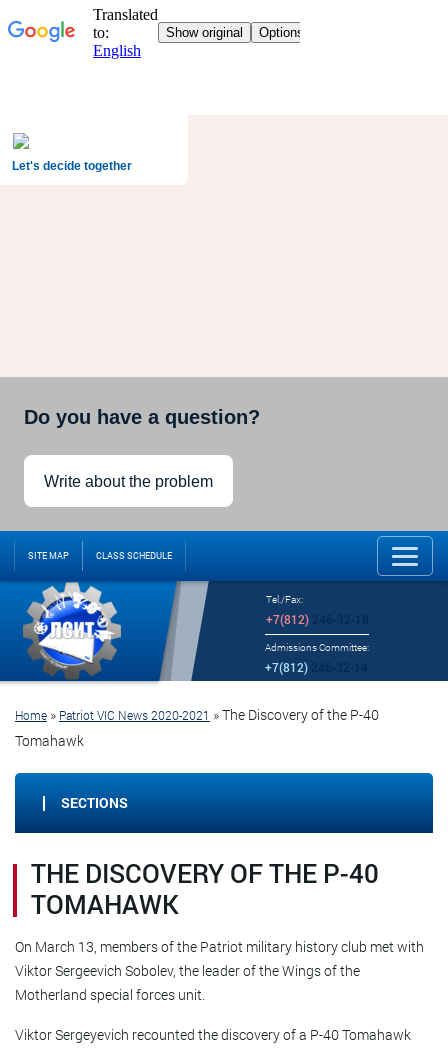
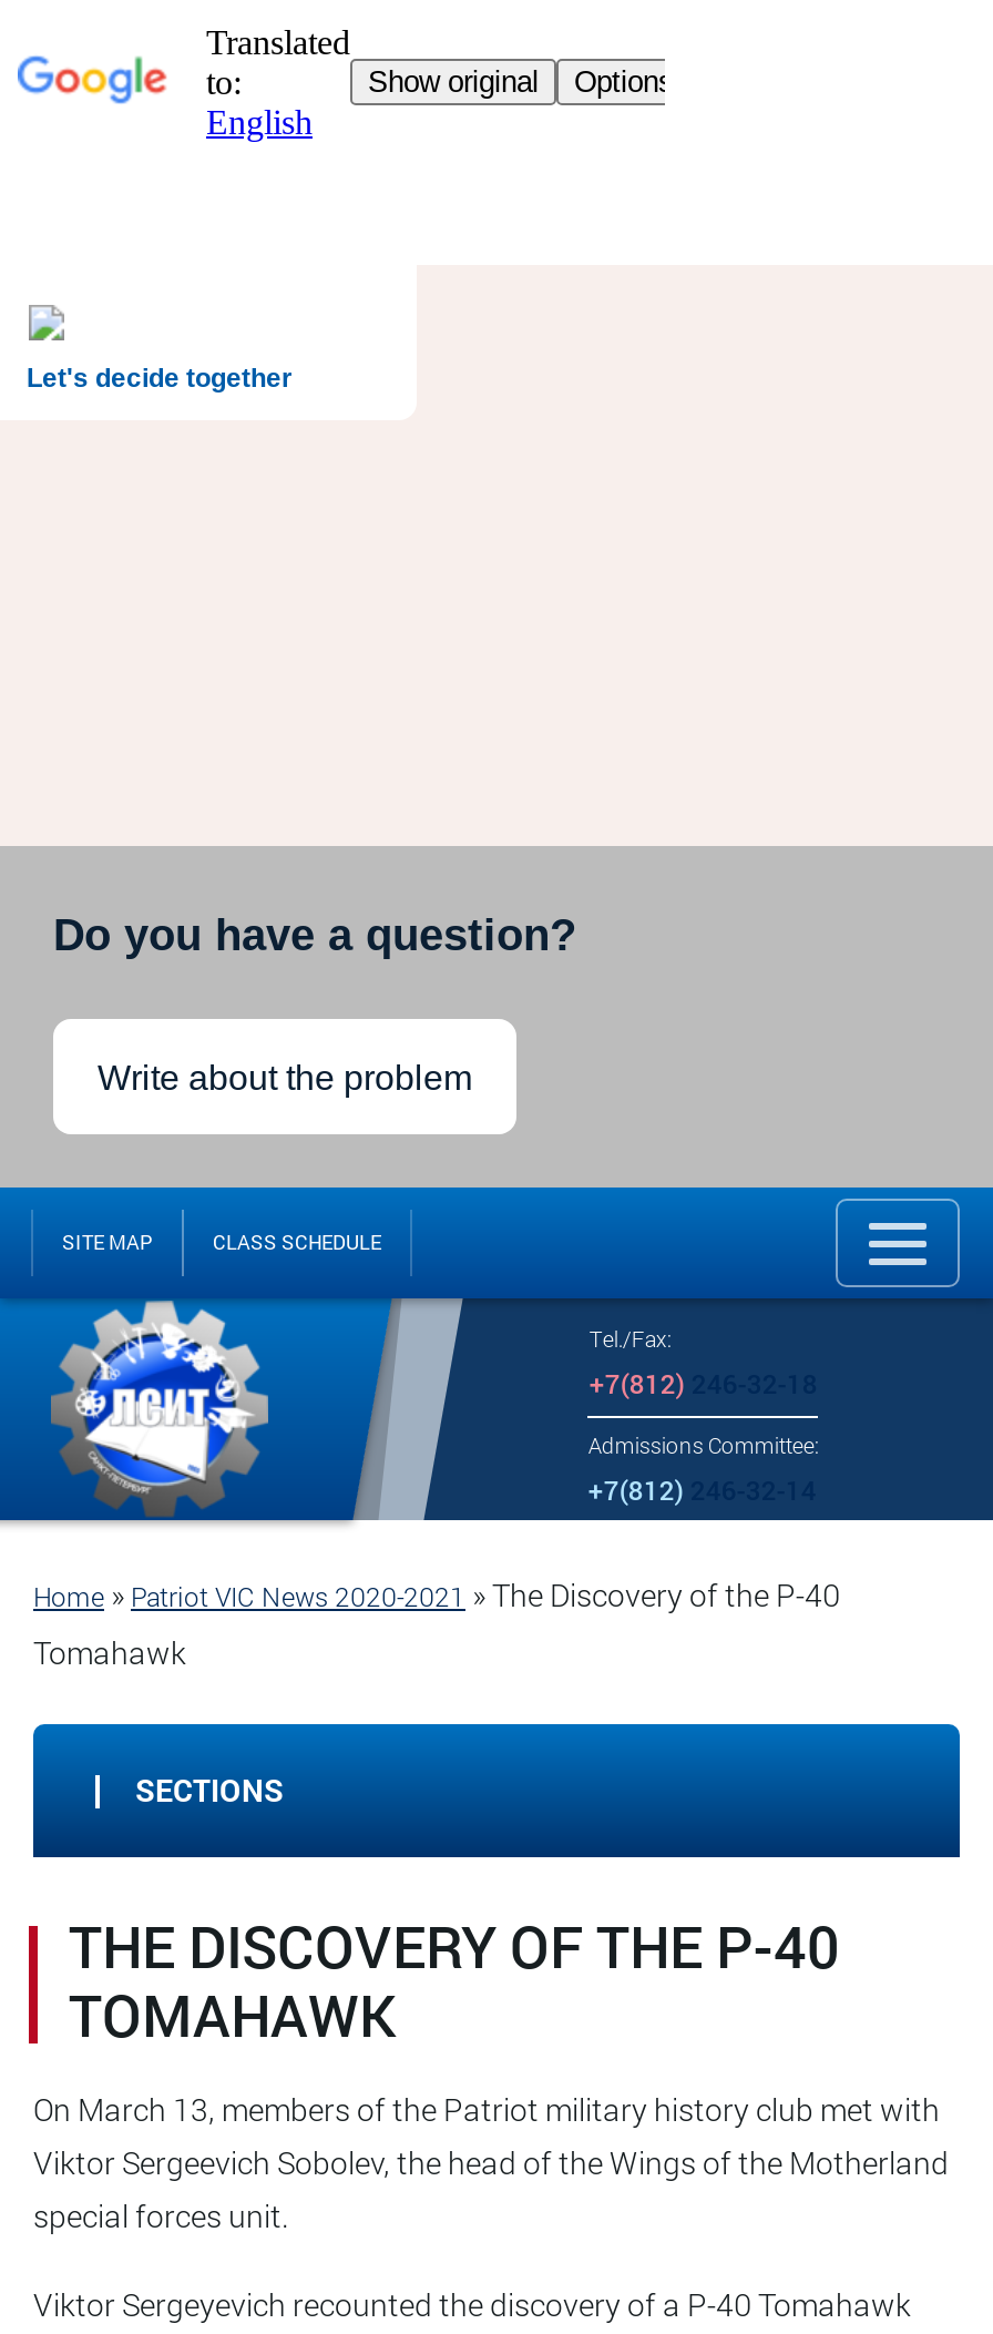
- Viktor Sergeevich Sobolev, the leader of the Wings of the
- Motherland special forces unit.
+ Viktor Sergeevich Sobolev, the head of the Wings of the Motherland
+ special forces unit.
